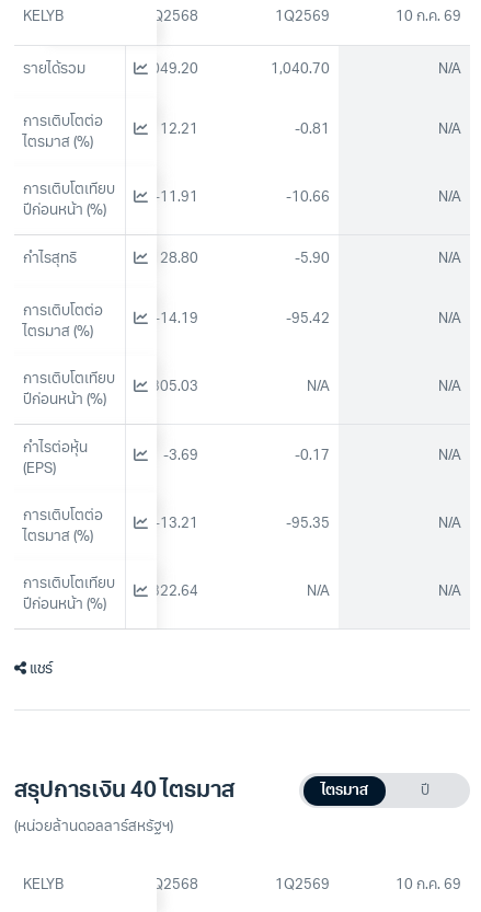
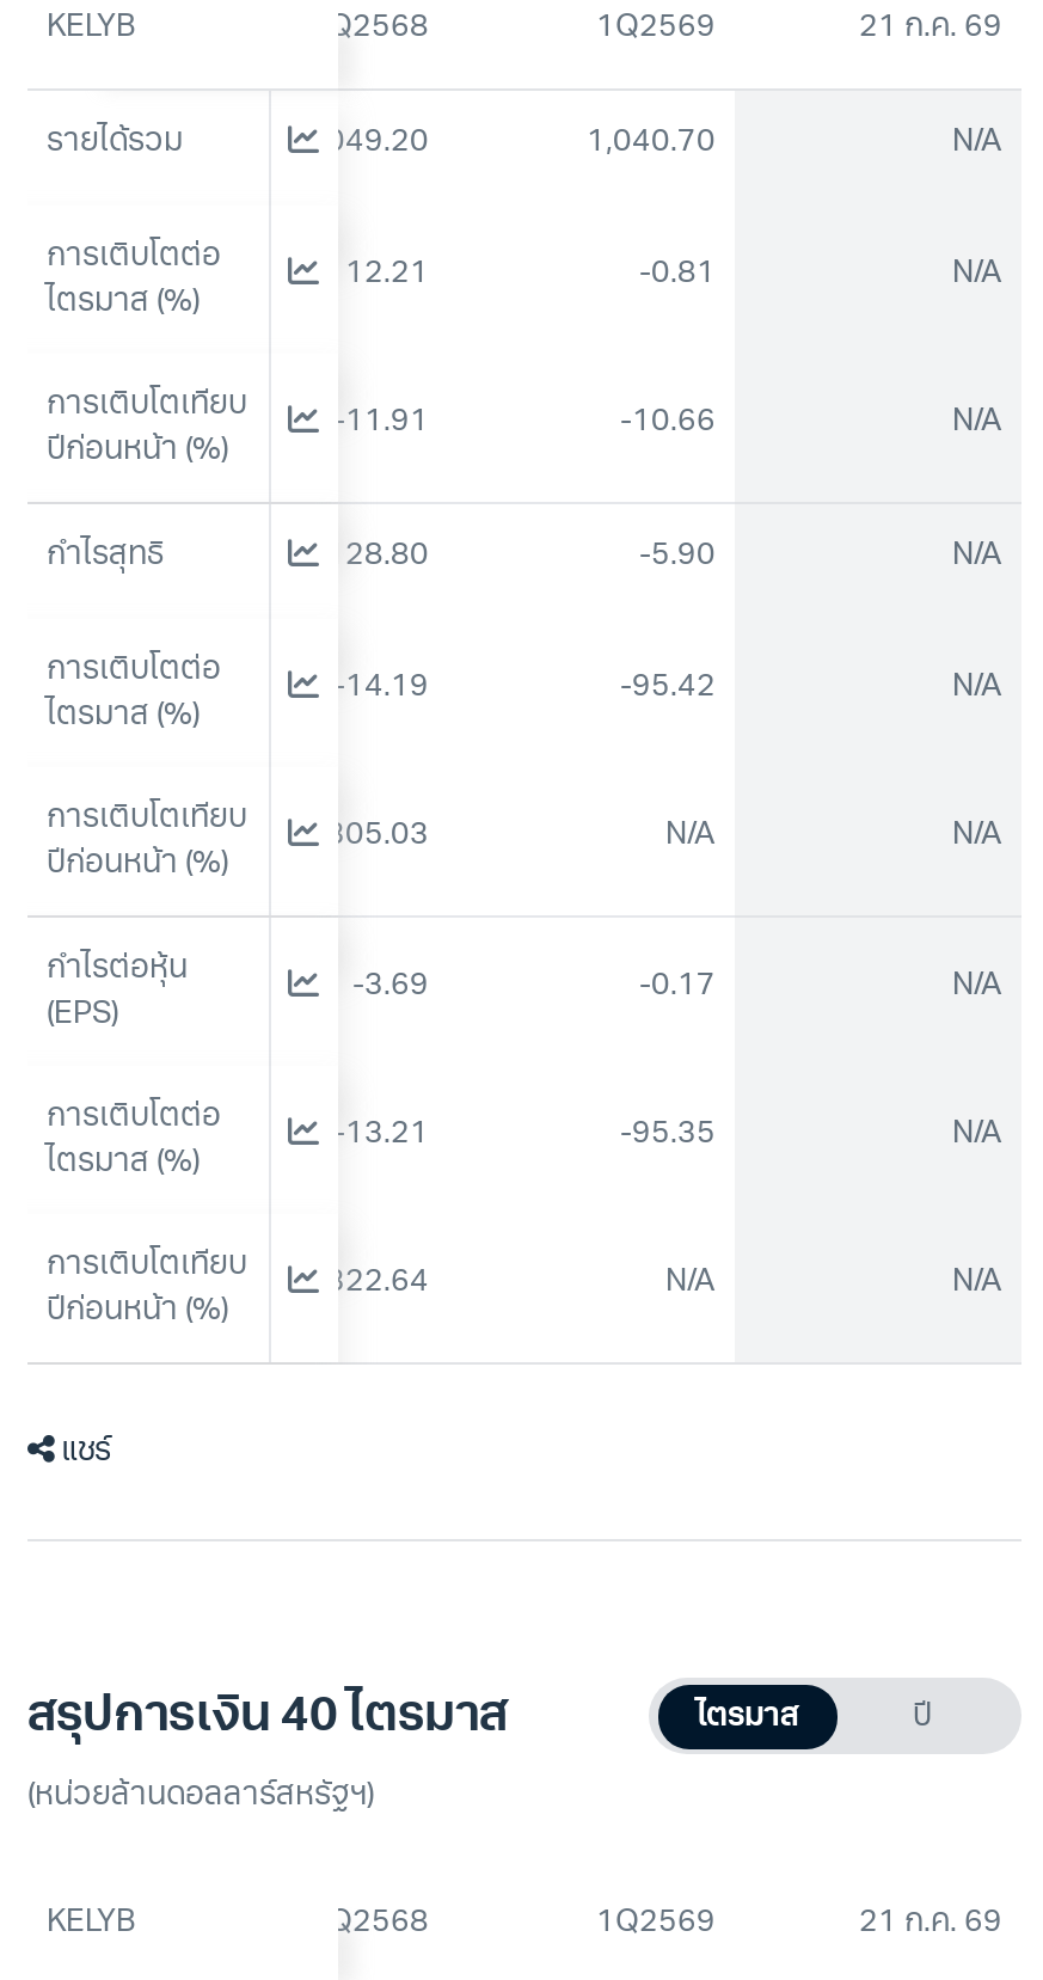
- 10 ก.ค. 69
+ 21 ก.ค. 69

- 10 ก.ค. 69
+ 21 ก.ค. 69
